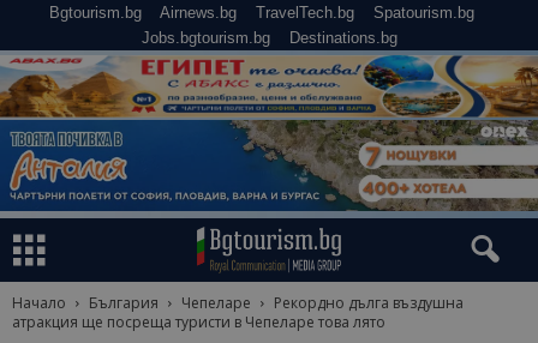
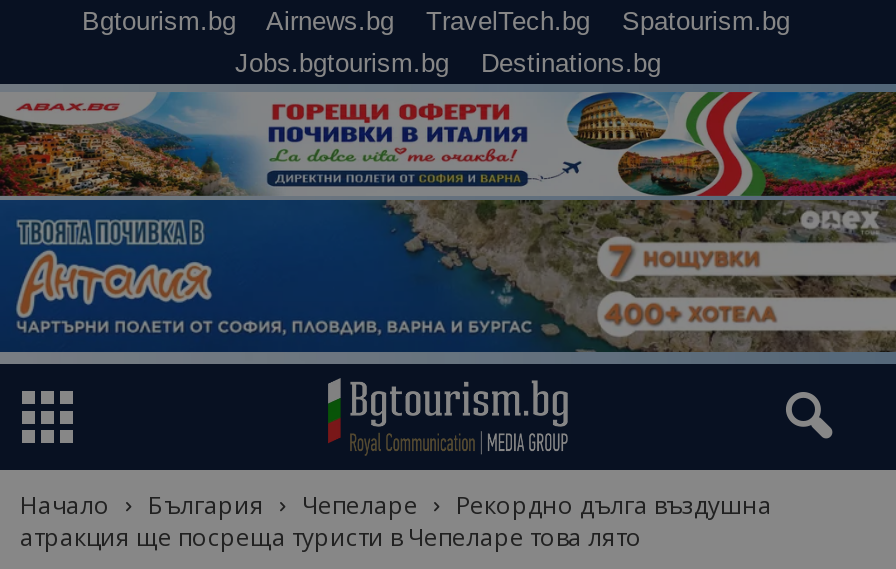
- [image]
+ [image]
